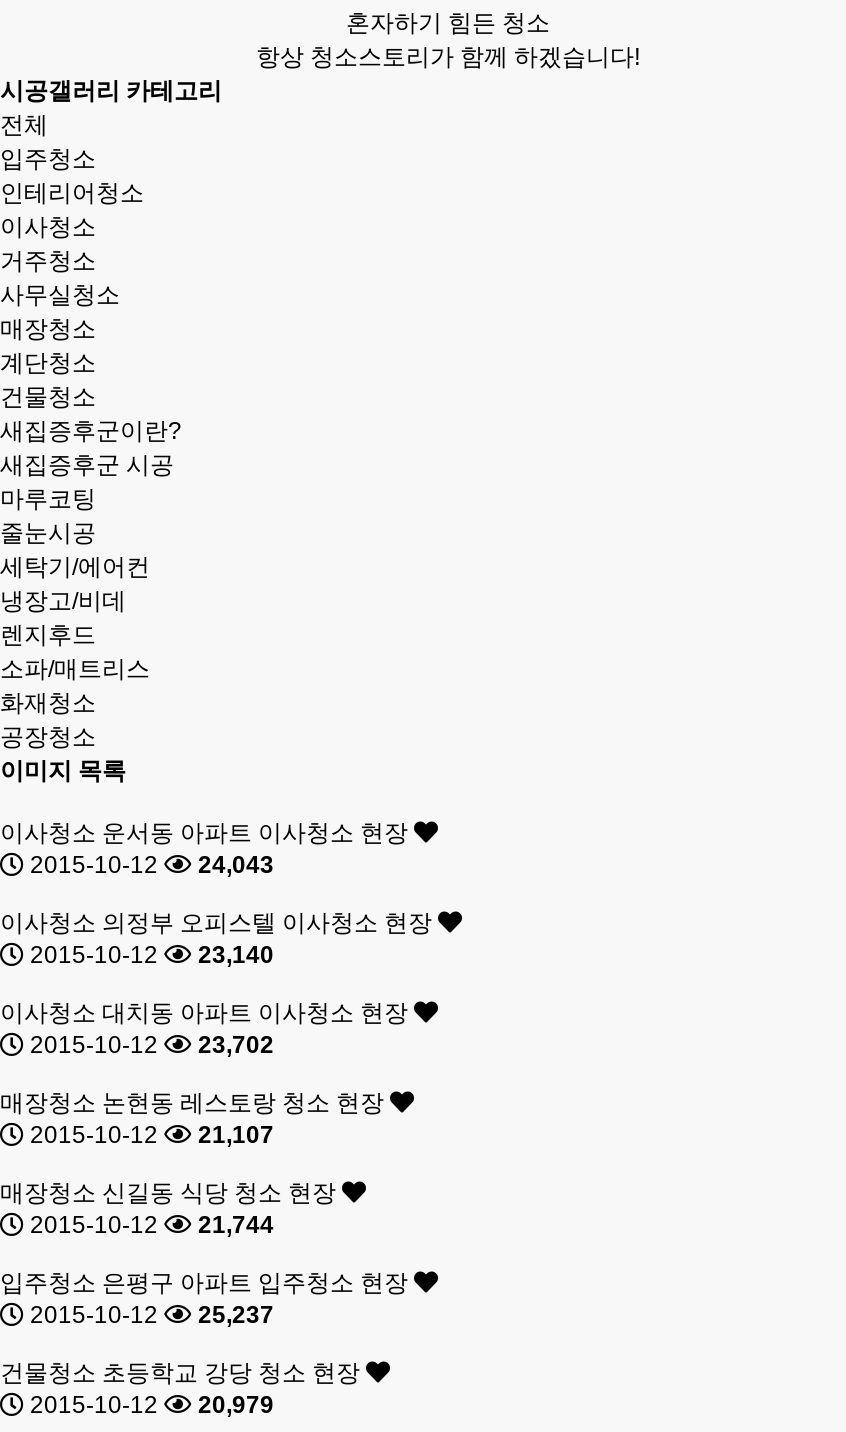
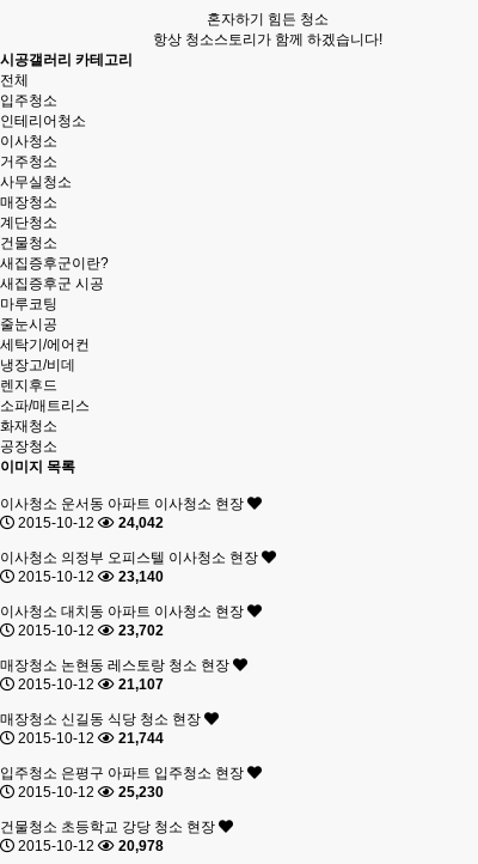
- 2015-10-12 24,043
+ 2015-10-12 24,042

- 2015-10-12 25,237
+ 2015-10-12 25,230

- 2015-10-12 20,979
+ 2015-10-12 20,978
